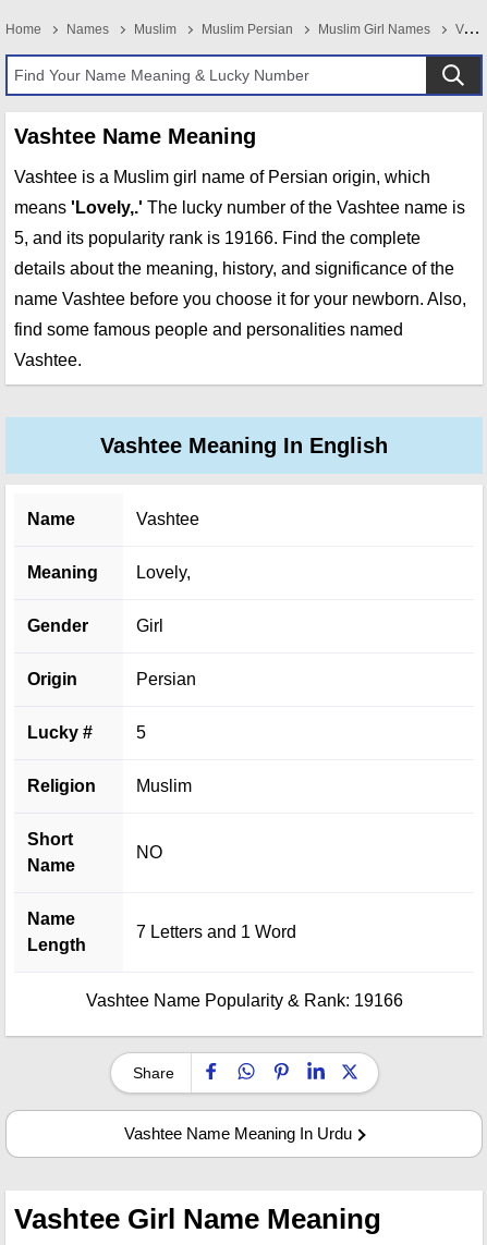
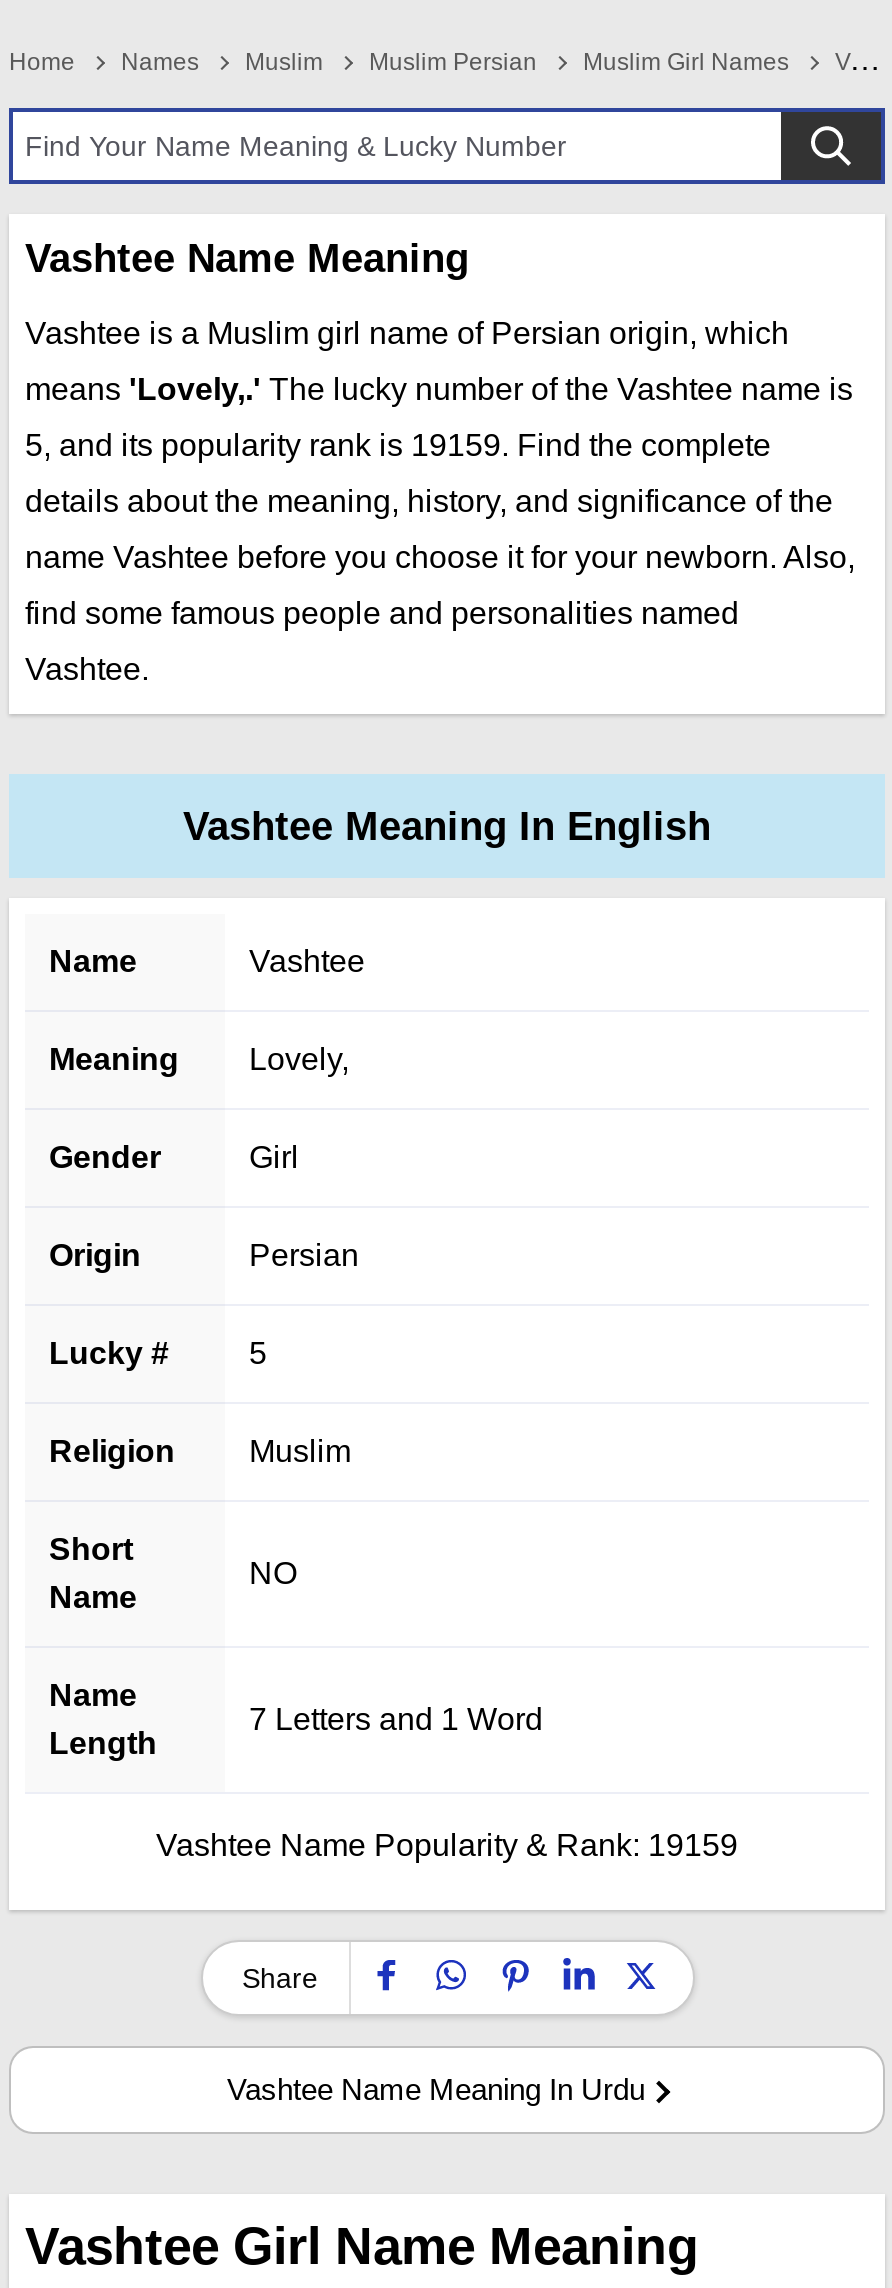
- 5, and its popularity rank is 19166. Find the complete
+ 5, and its popularity rank is 19159. Find the complete

- Vashtee Name Popularity & Rank: 19166
+ Vashtee Name Popularity & Rank: 19159
